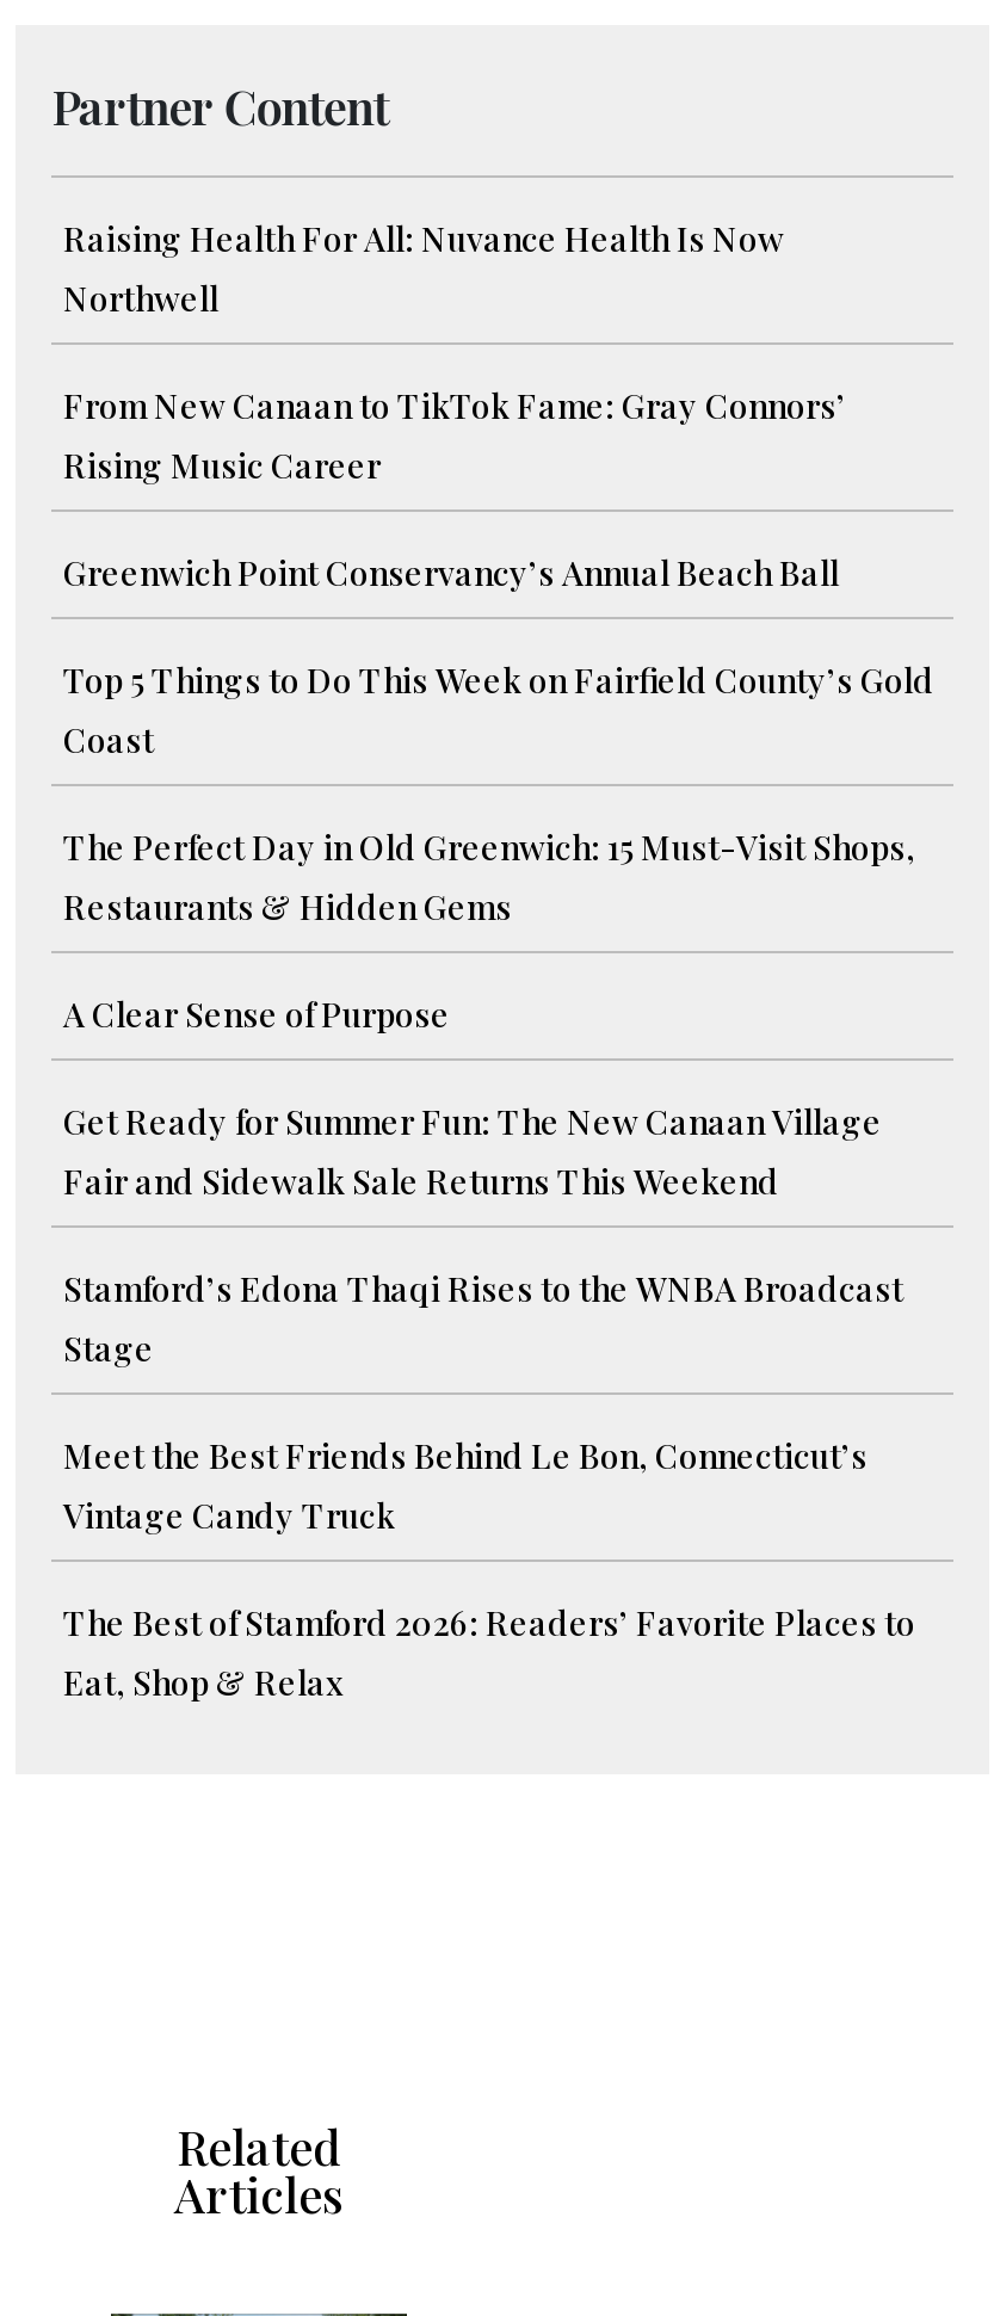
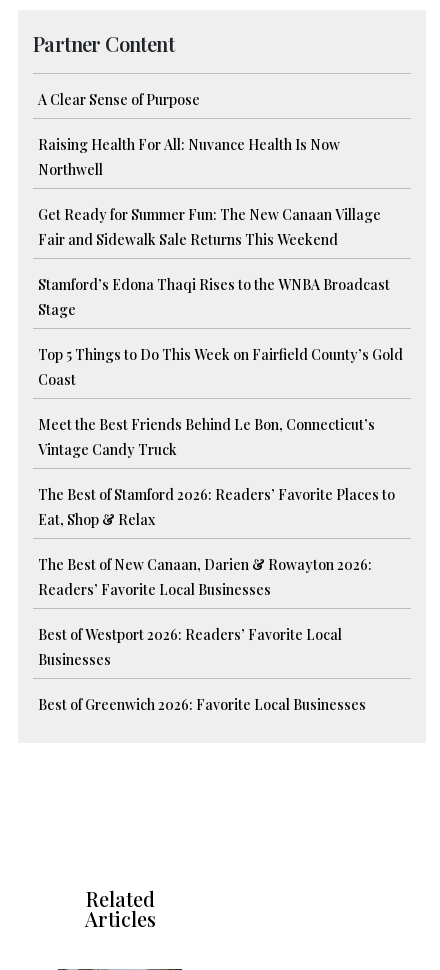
moved down: Raising Health For All: Nuvance Health Is Now | Northwell

- From New Canaan to TikTok Fame: Gray Connors’
- Rising Music Career
- Greenwich Point Conservancy’s Annual Beach Ball
- The Perfect Day in Old Greenwich: 15 Must-Visit Shops,
- Restaurants & Hidden Gems

moved down: Top 5 Things to Do This Week on Fairfield County’s Gold | Coast

moved up: A Clear Sense of Purpose

moved up: Get Ready for Summer Fun: The New Canaan Village | Fair and Sidewalk Sale Returns This Weekend | Stamford’s Edona Thaqi Rises to the WNBA Broadcast | Stage

moved up: Meet the Best Friends Behind Le Bon, Connecticut’s | Vintage Candy Truck | The Best of Stamford 2026: Readers’ Favorite Places to | Eat, Shop & Relax

+ The Best of New Canaan, Darien & Rowayton 2026:
+ Readers’ Favorite Local Businesses
+ Best of Westport 2026: Readers’ Favorite Local
+ Businesses
+ Best of Greenwich 2026: Favorite Local Businesses
